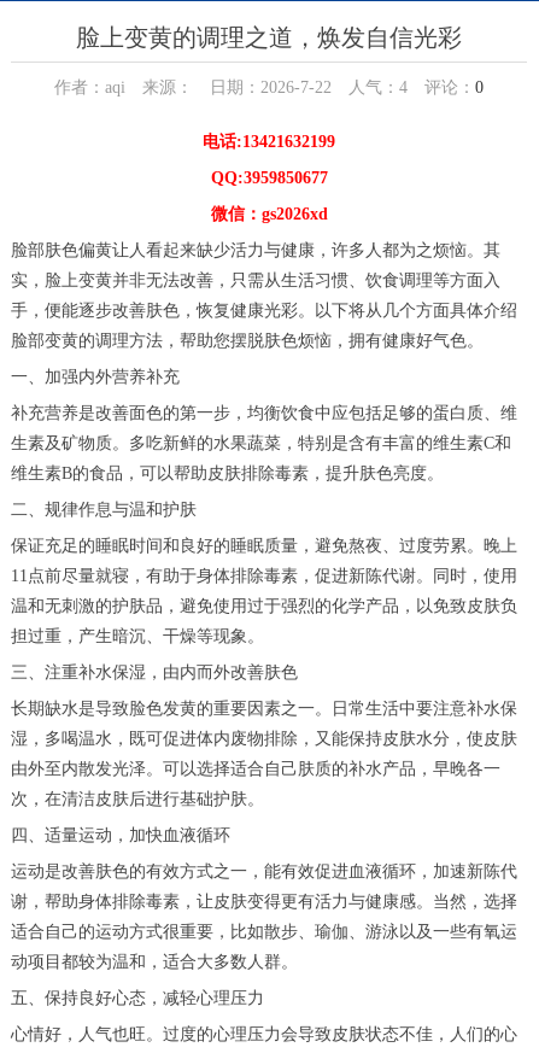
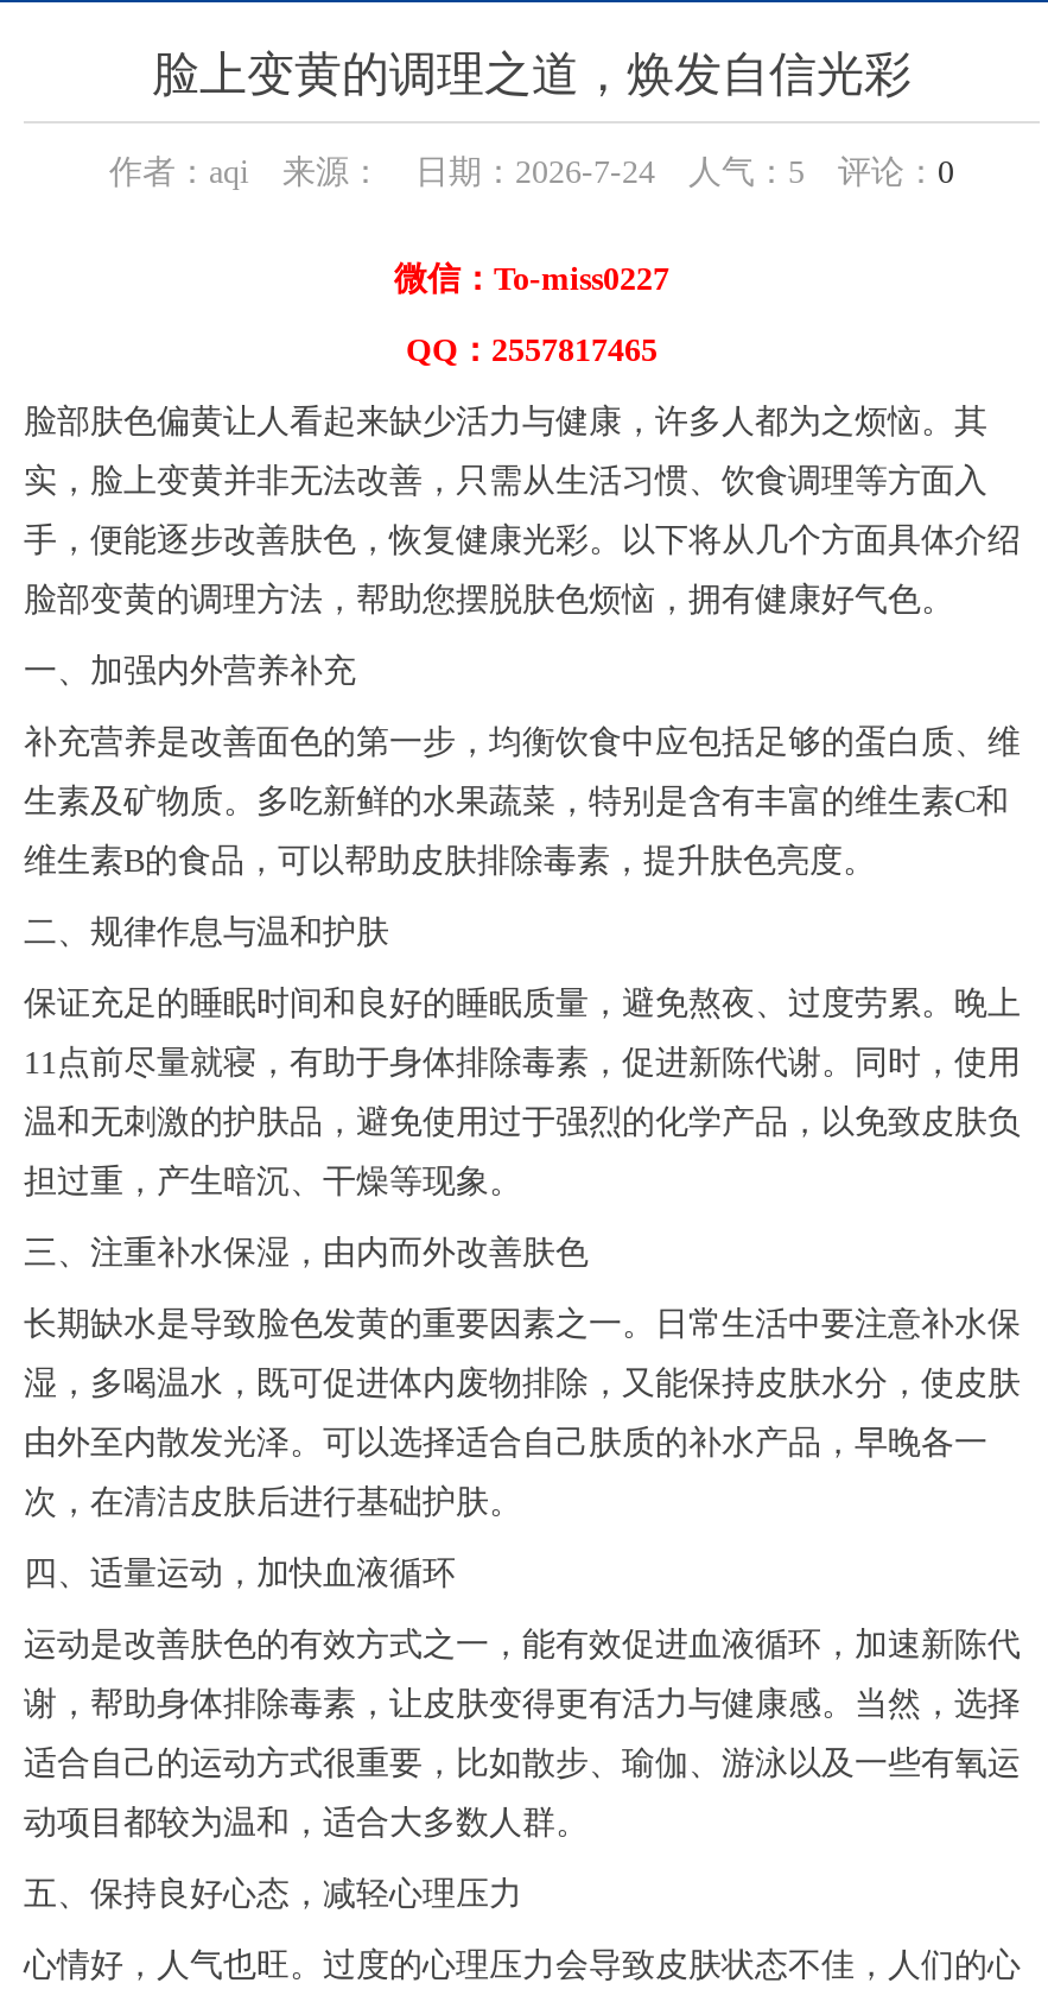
- 作者：aqi 来源： 日期：2026-7-22 人气：4评论：0
- 电话:13421632199
- QQ:3959850677
- 微信：gs2026xd
+ 作者：aqi 来源： 日期：2026-7-24 人气：5评论：0
+ 微信：To-miss0227
+ QQ：2557817465
